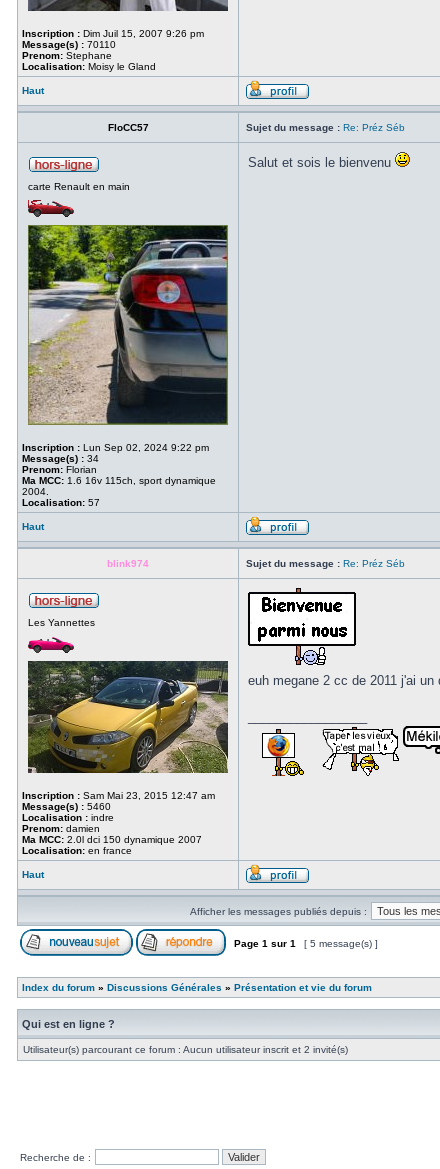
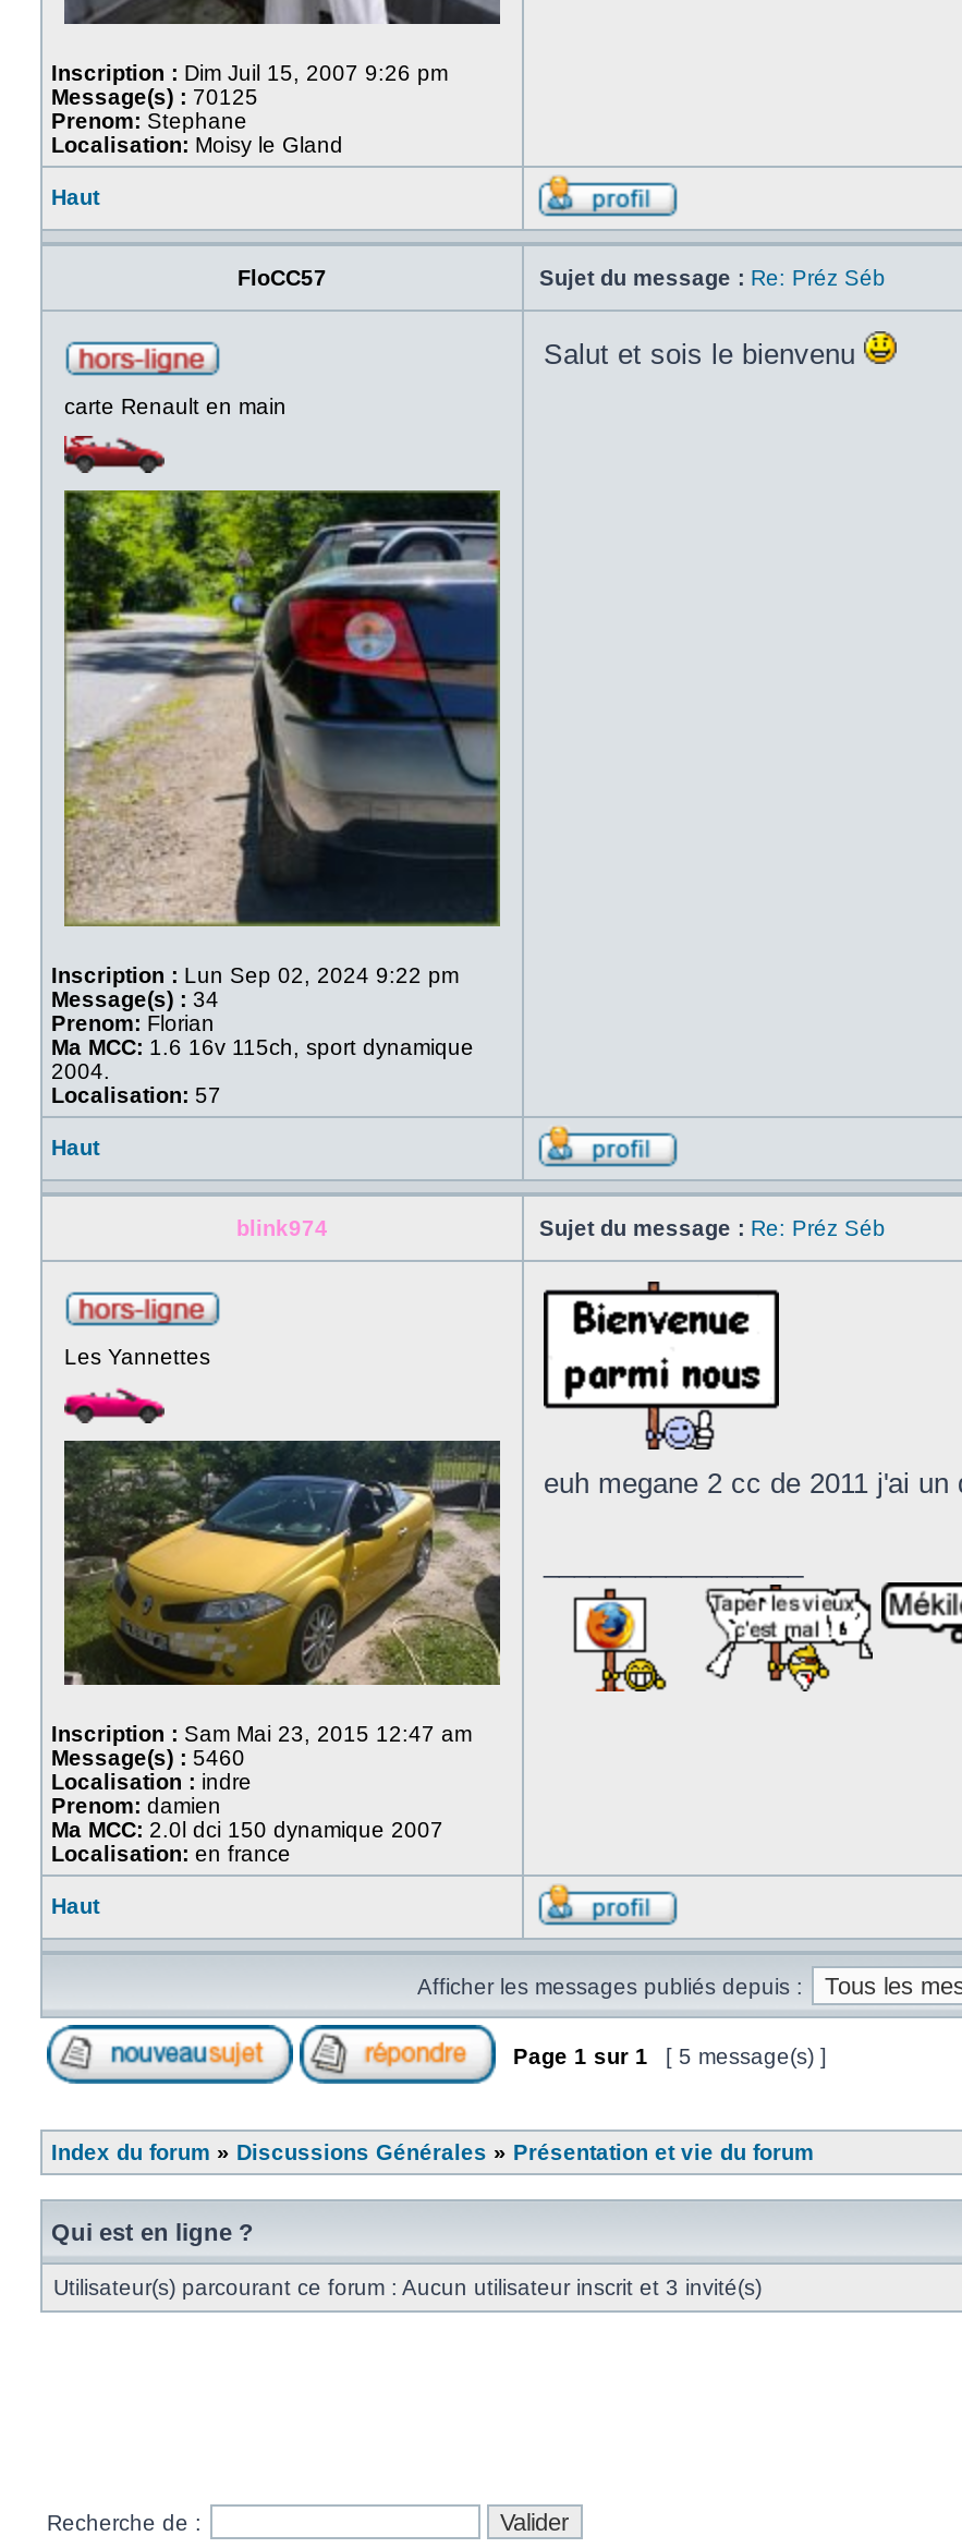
- Message(s) : 70110
+ Message(s) : 70125

- Utilisateur(s) parcourant ce forum : Aucun utilisateur inscrit et 2 invité(s)
+ Utilisateur(s) parcourant ce forum : Aucun utilisateur inscrit et 3 invité(s)
